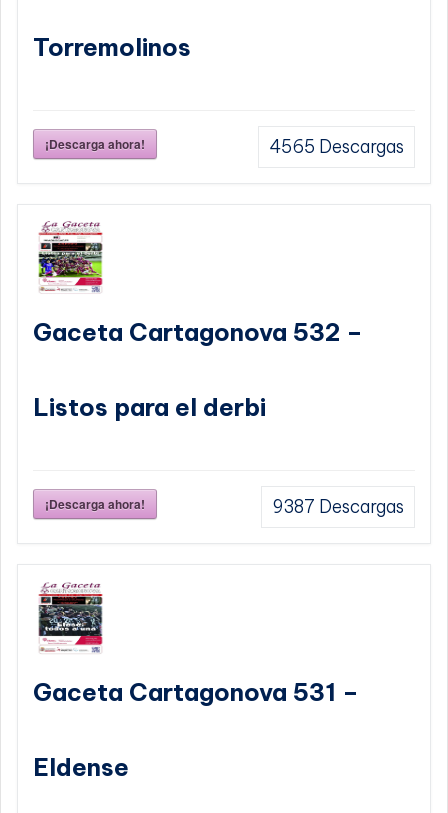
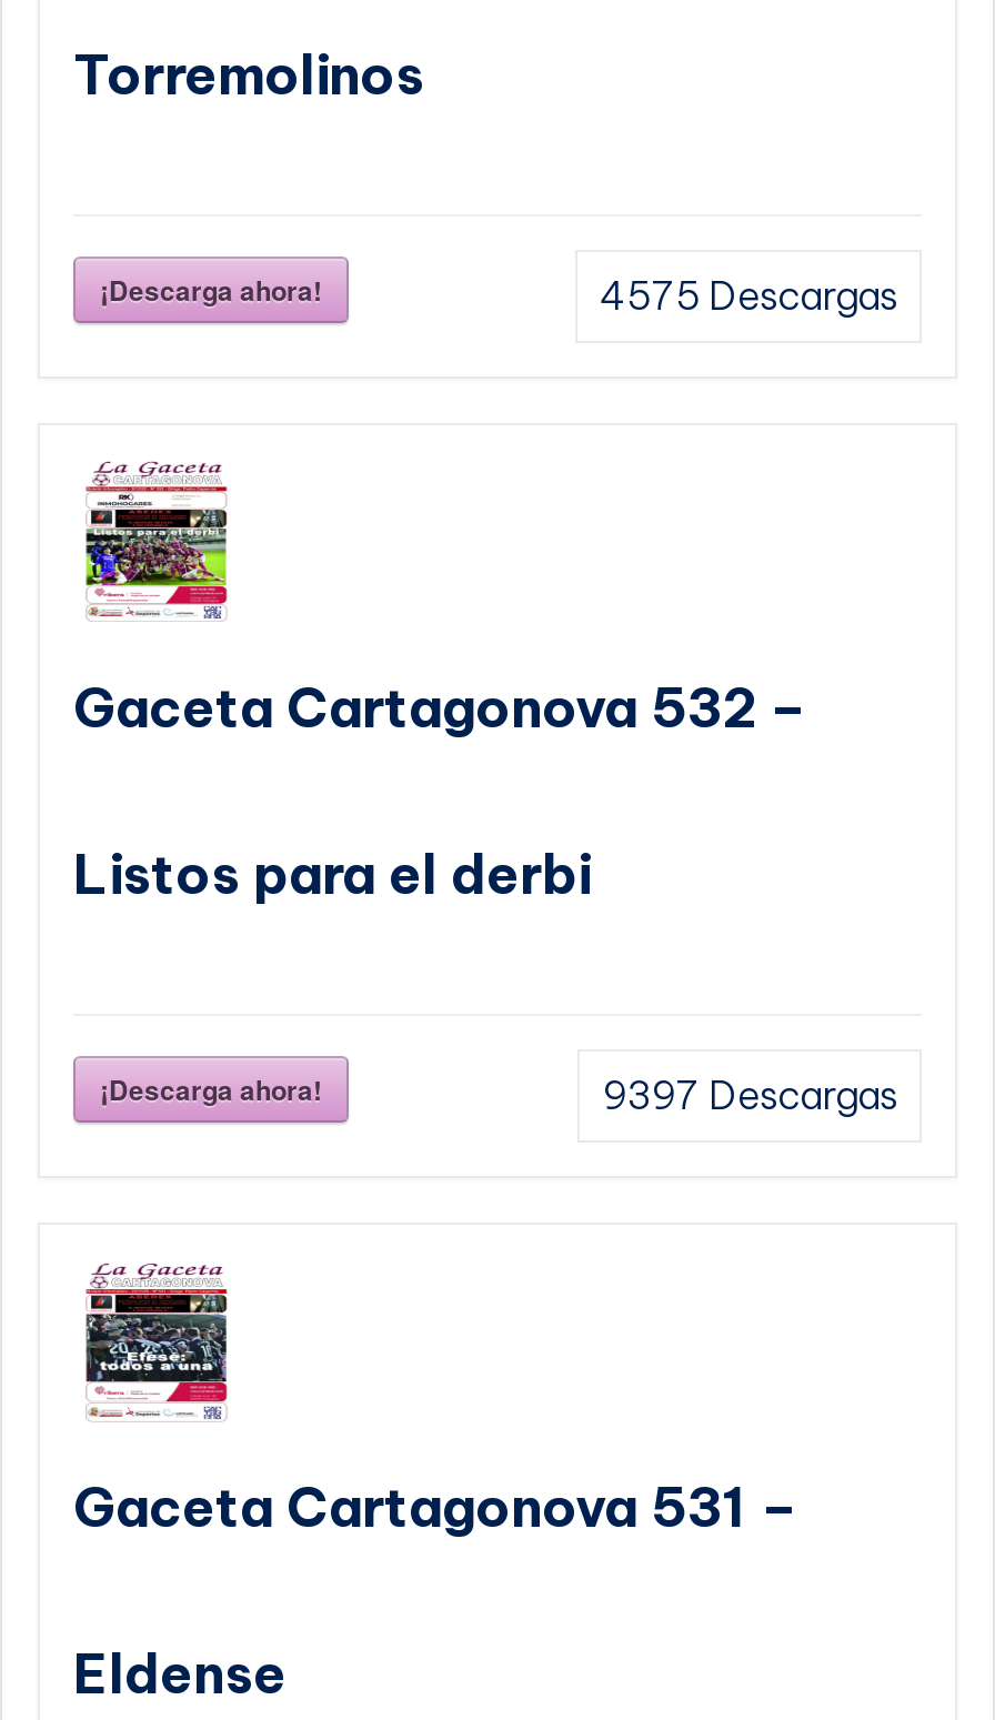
- 4565 Descargas
+ 4575 Descargas

- 9387 Descargas
+ 9397 Descargas
